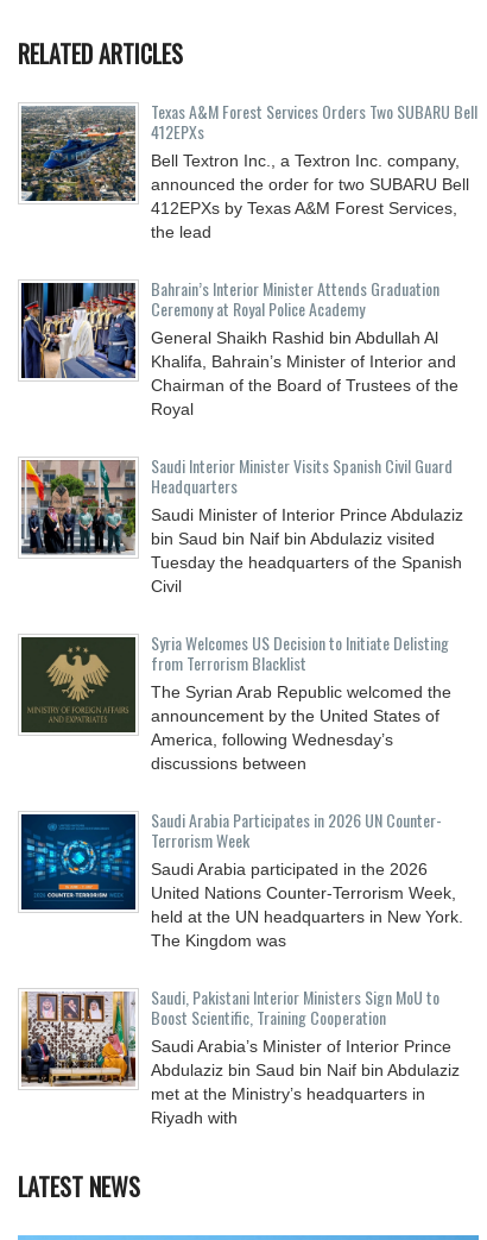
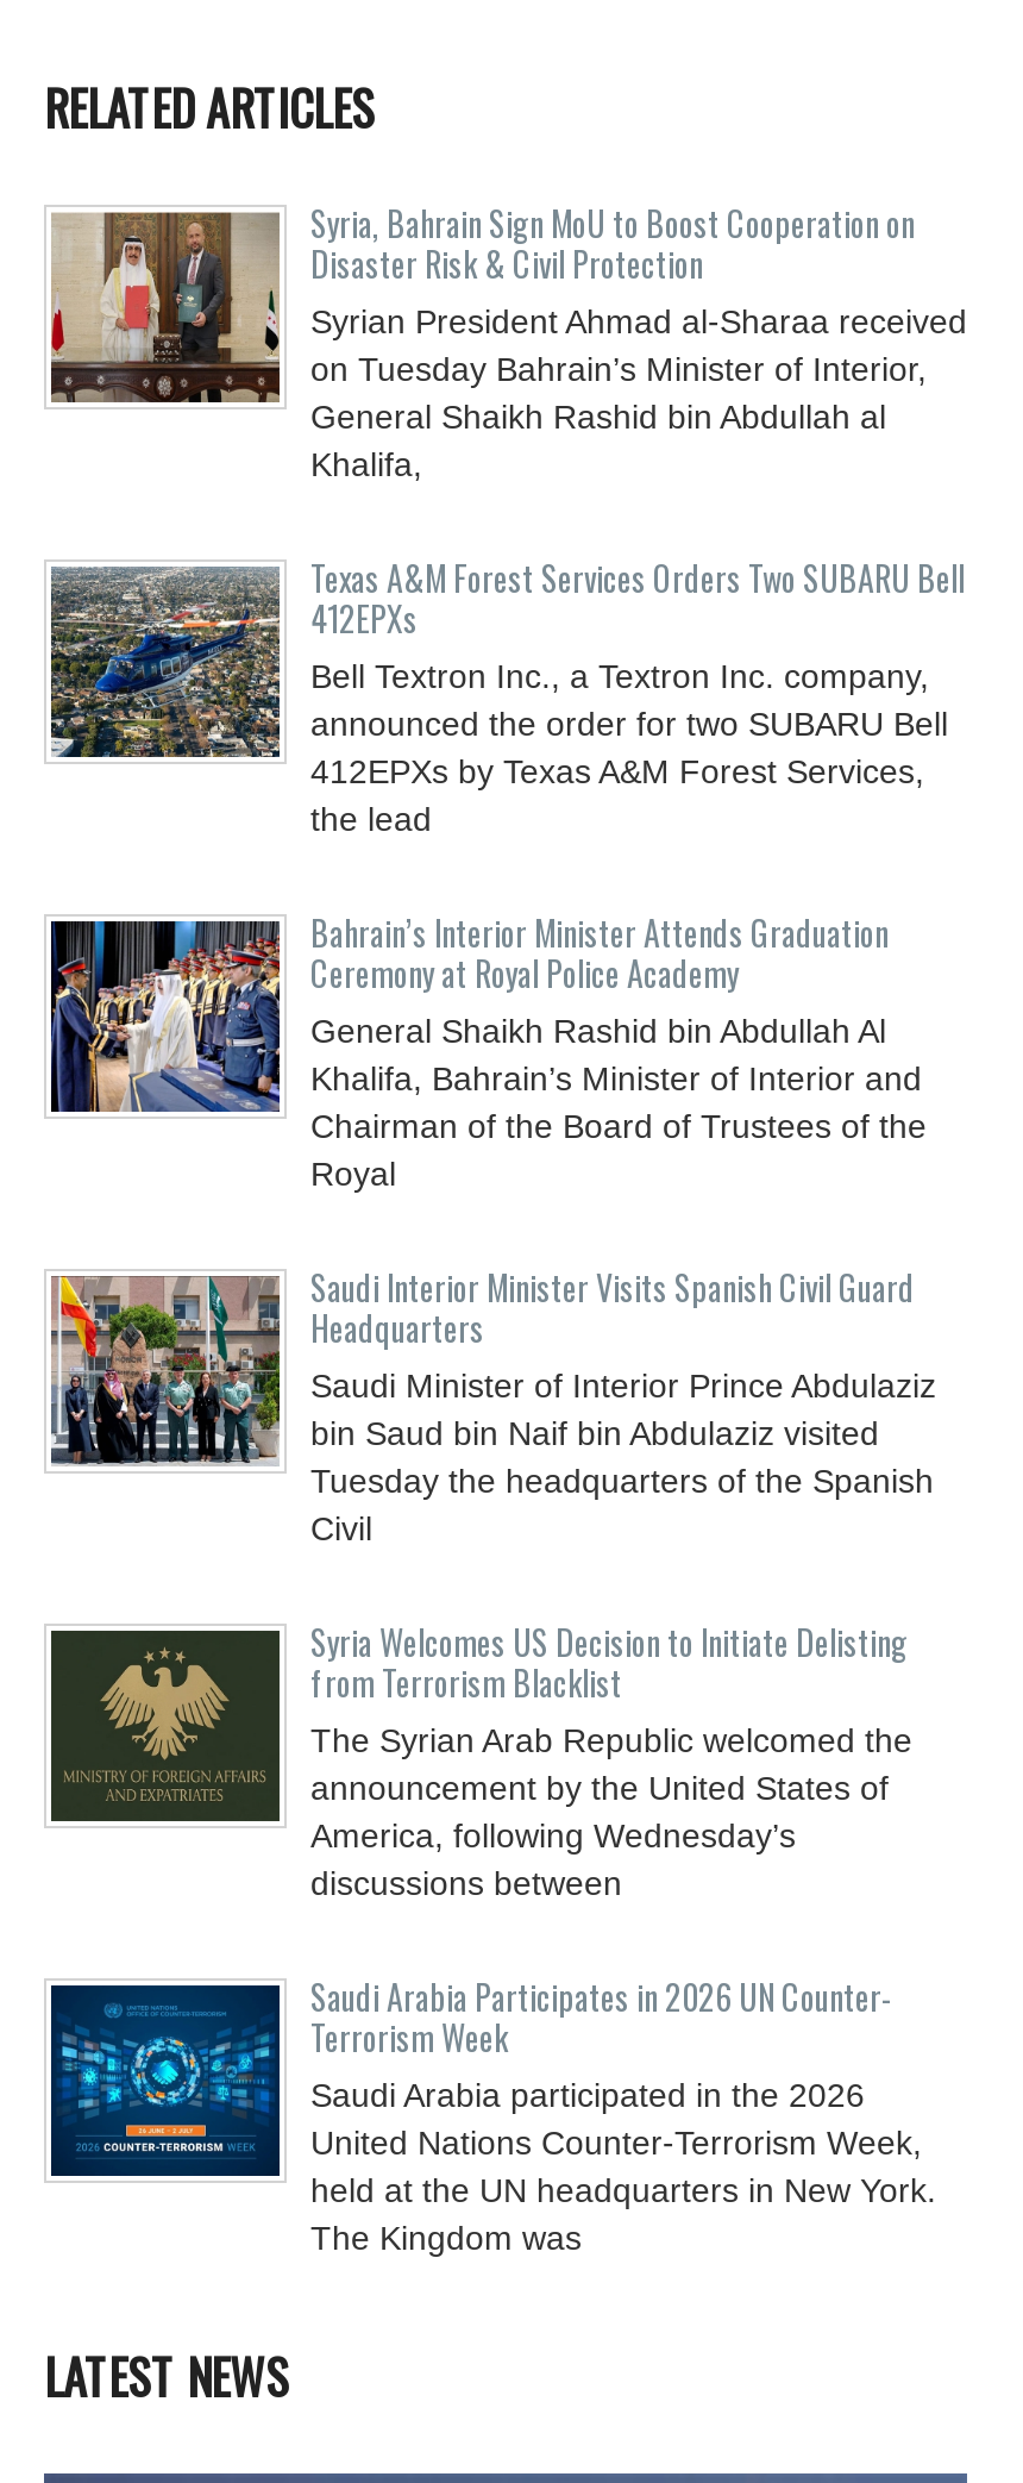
+ [image]
+ Syria, Bahrain Sign MoU to Boost Cooperation on
+ Disaster Risk & Civil Protection
+ Syrian President Ahmad al-Sharaa received
+ on Tuesday Bahrain’s Minister of Interior,
+ General Shaikh Rashid bin Abdullah al
+ Khalifa,

moved down: [image] | Texas A&M Forest Services Orders Two SUBARU Bell | 412EPXs | ... | held at the UN headquarters in New York. | The Kingdom was

- [image]
- Saudi, Pakistani Interior Ministers Sign MoU to
- Boost Scientific, Training Cooperation
- Saudi Arabia’s Minister of Interior Prince
- Abdulaziz bin Saud bin Naif bin Abdulaziz
- met at the Ministry’s headquarters in
- Riyadh with
